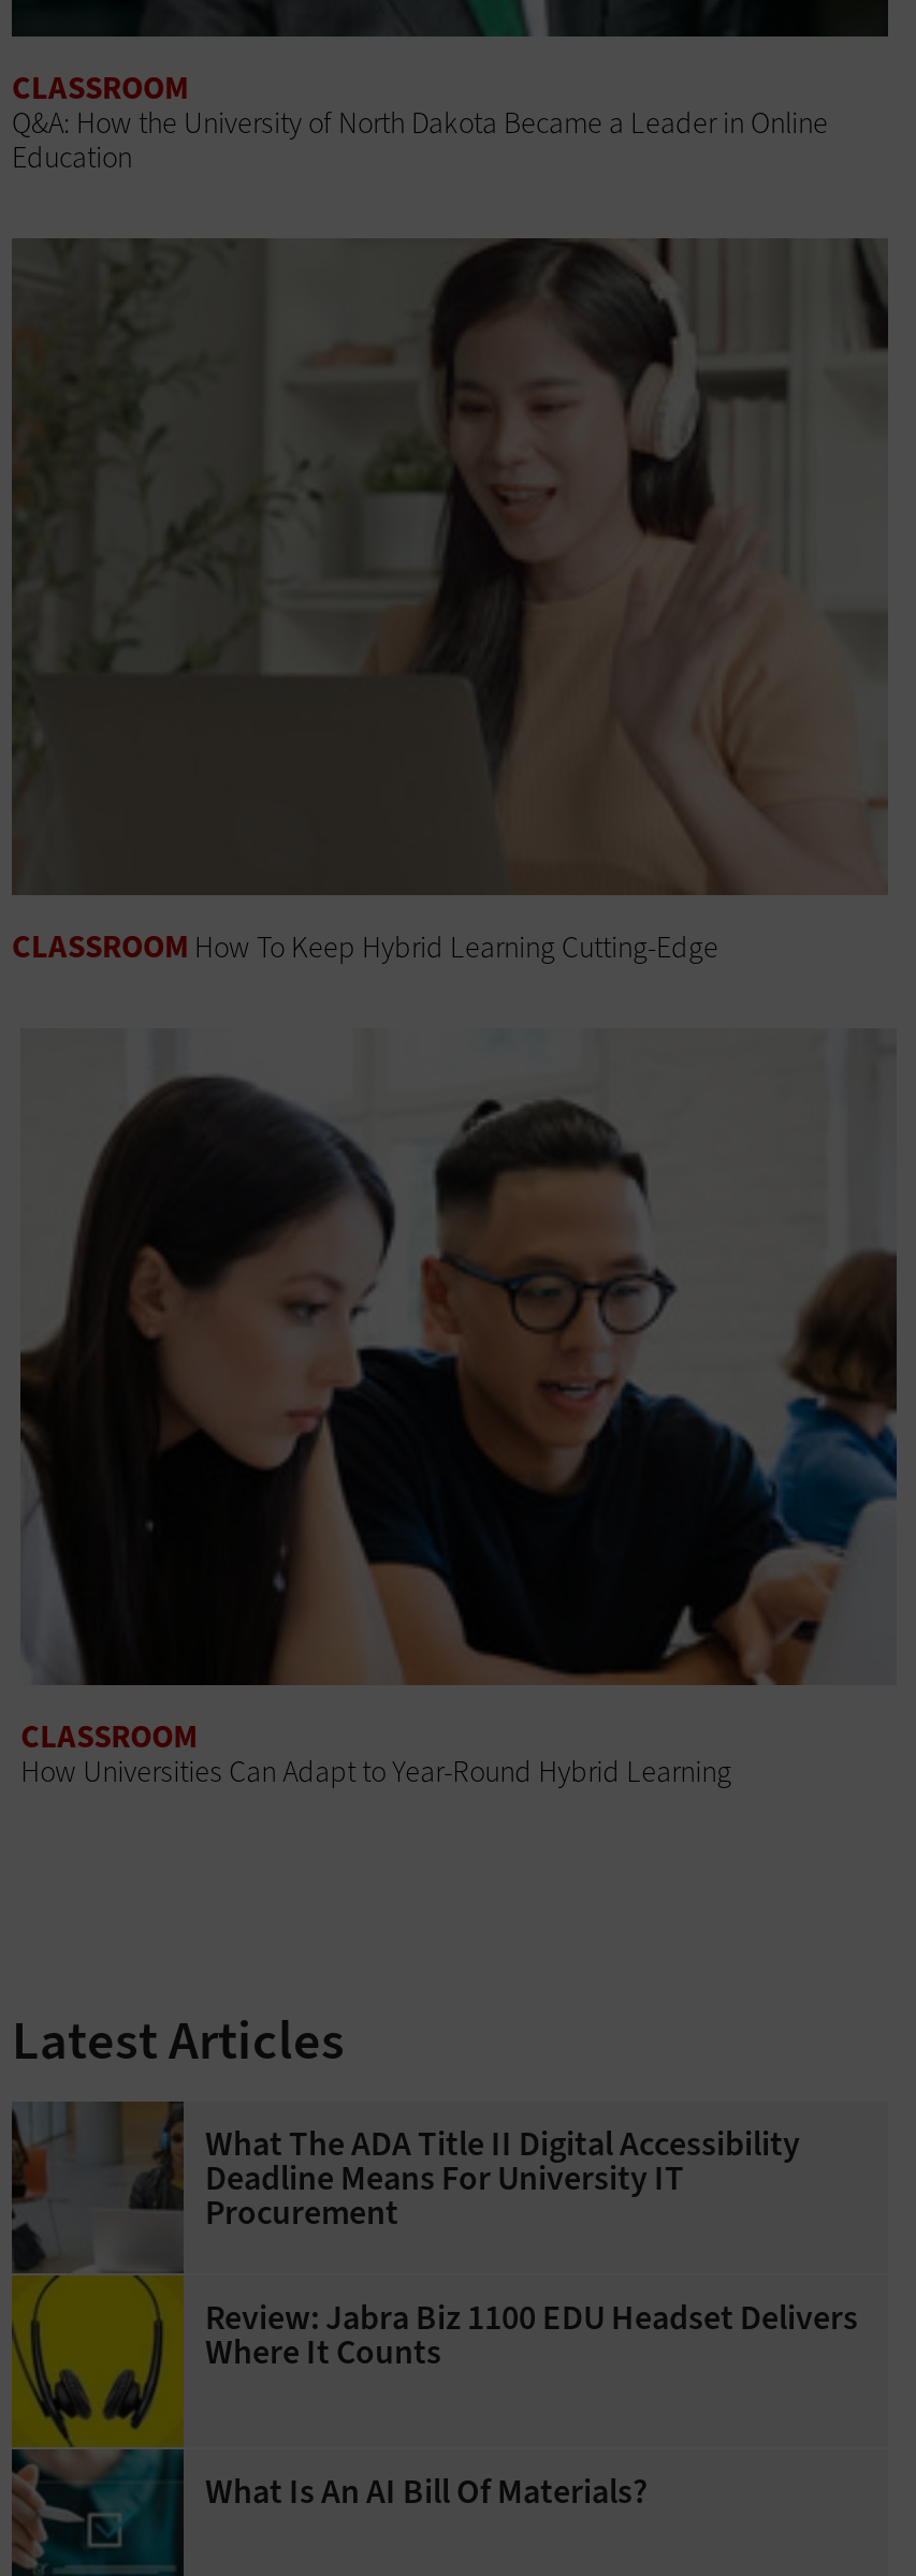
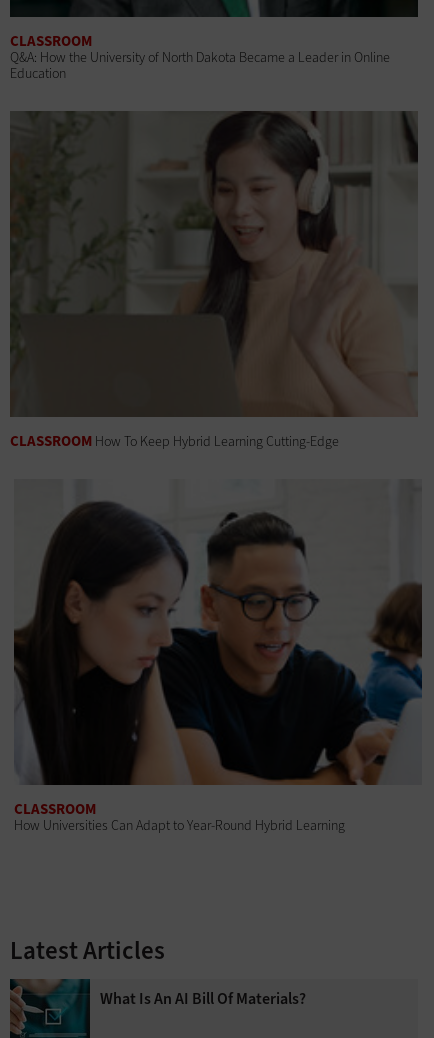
- [image]
- What The ADA Title II Digital Accessibility
- Deadline Means For University IT
- Procurement
- Review: Jabra Biz 1100 EDU Headset Delivers
- Where It Counts
